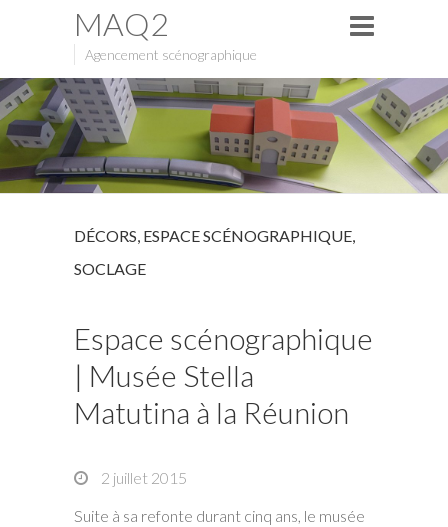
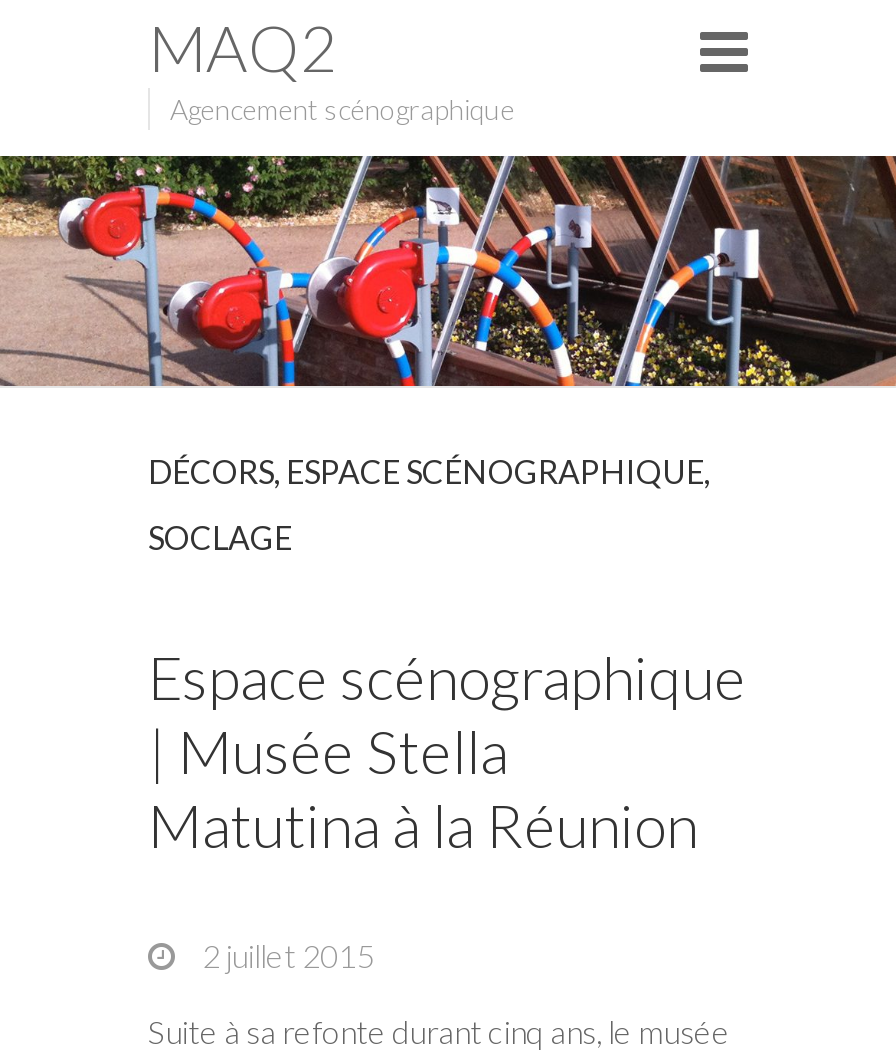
- [image]
+ [image]
